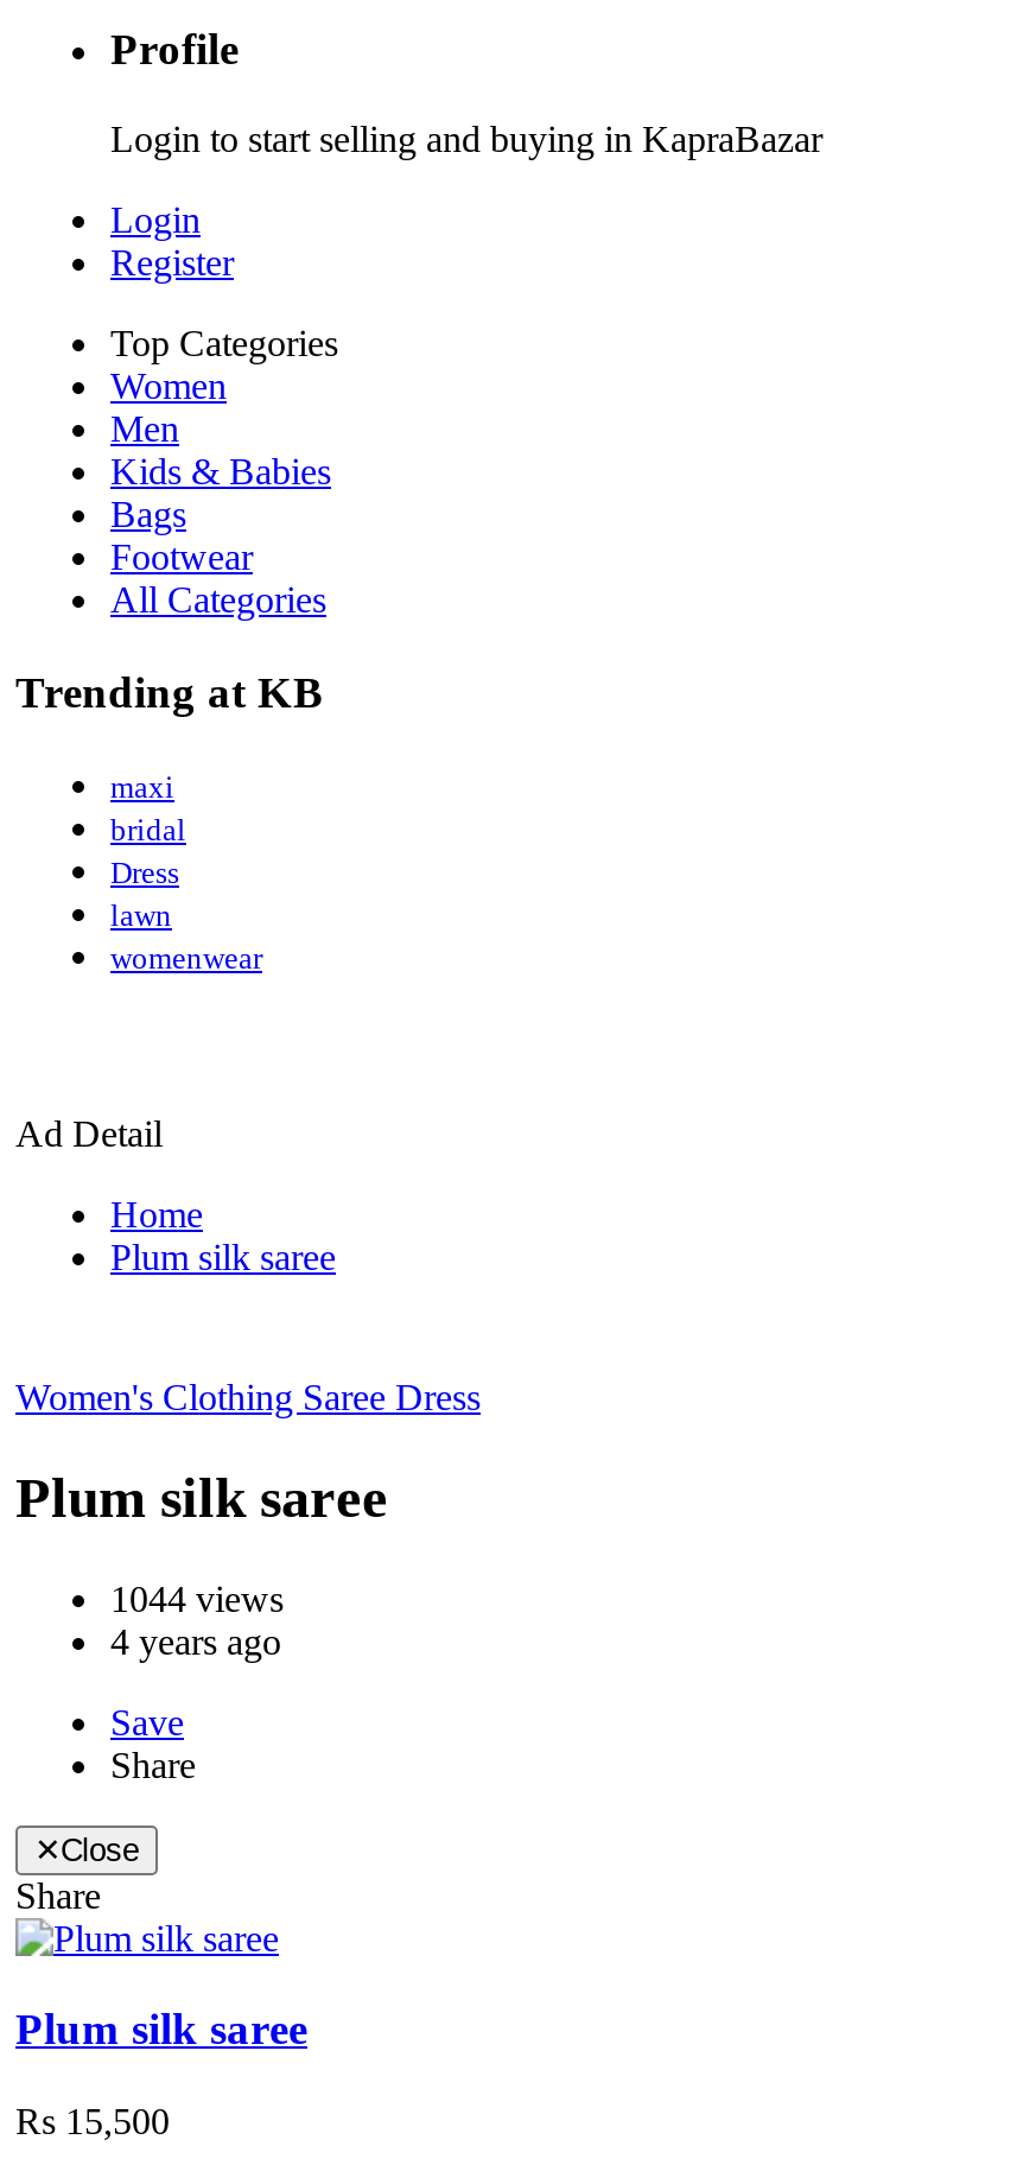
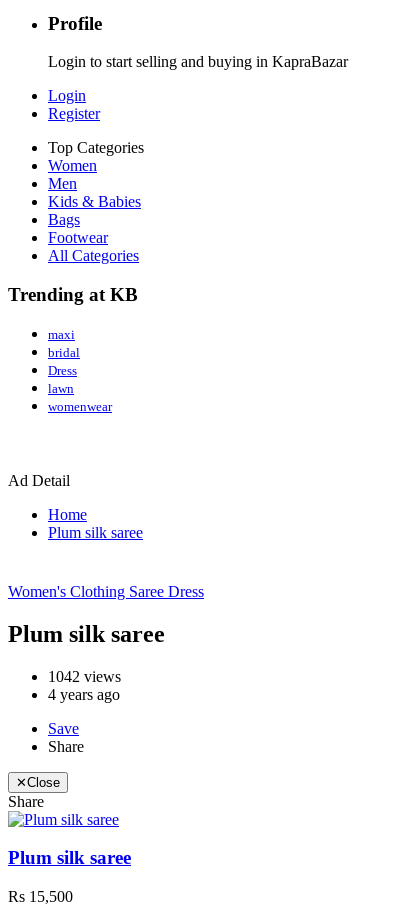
- 1044 views
+ 1042 views
